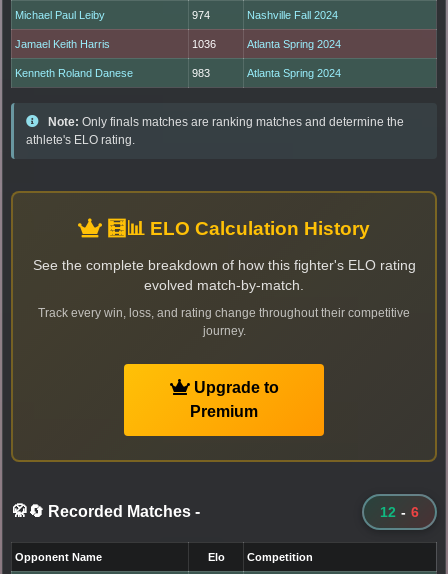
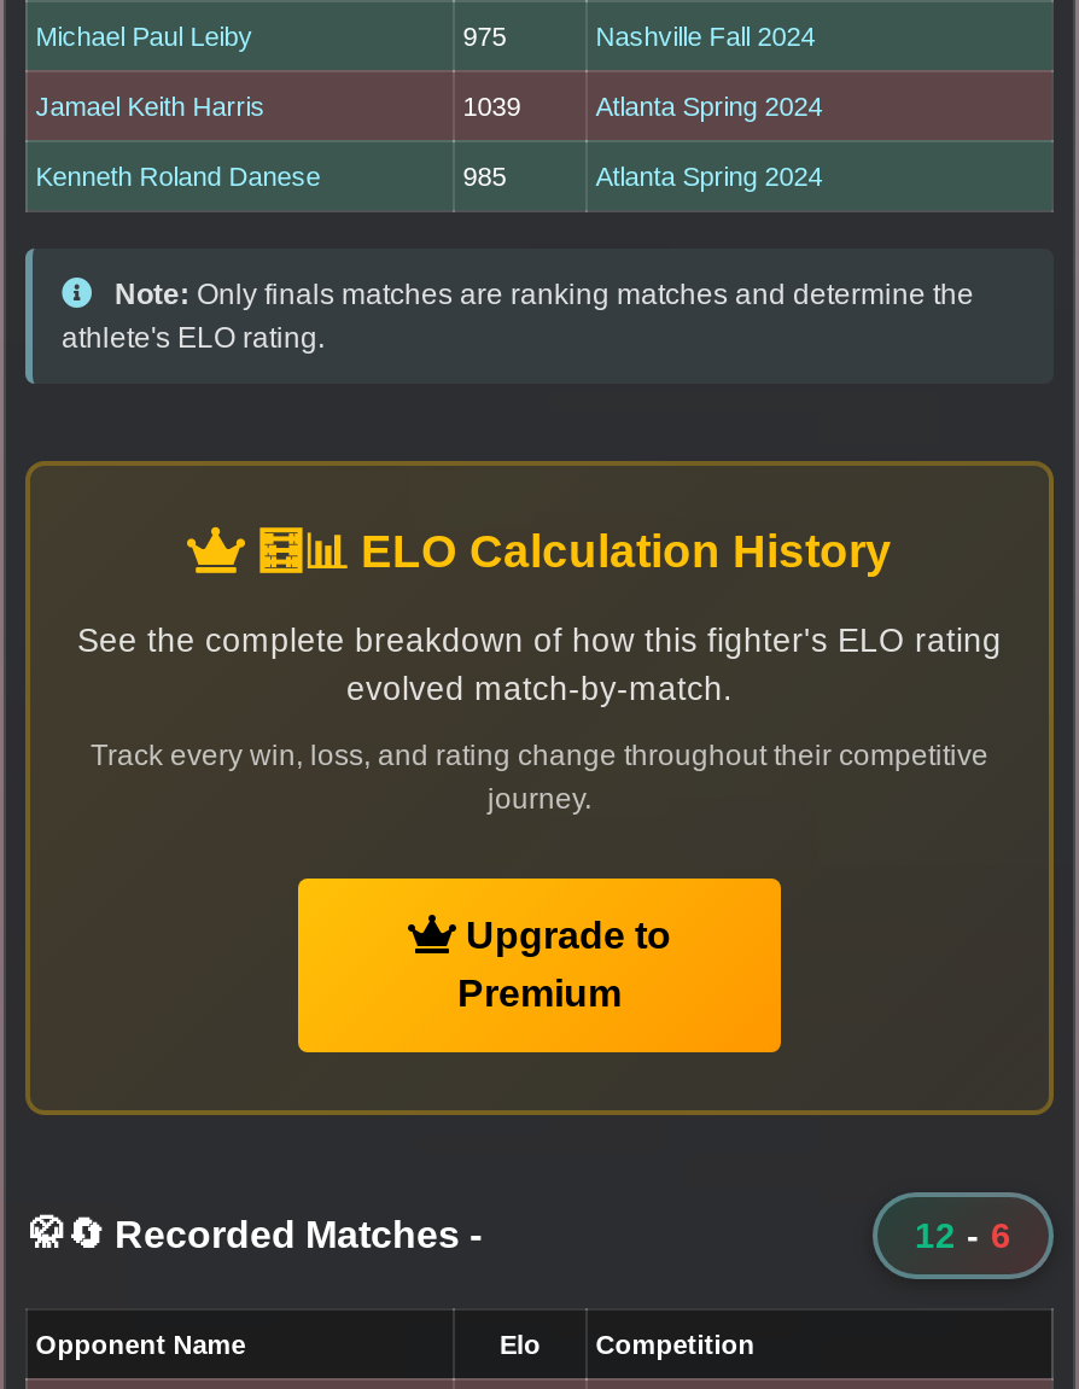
- 974
+ 975

- 1036
+ 1039

- 983
+ 985
